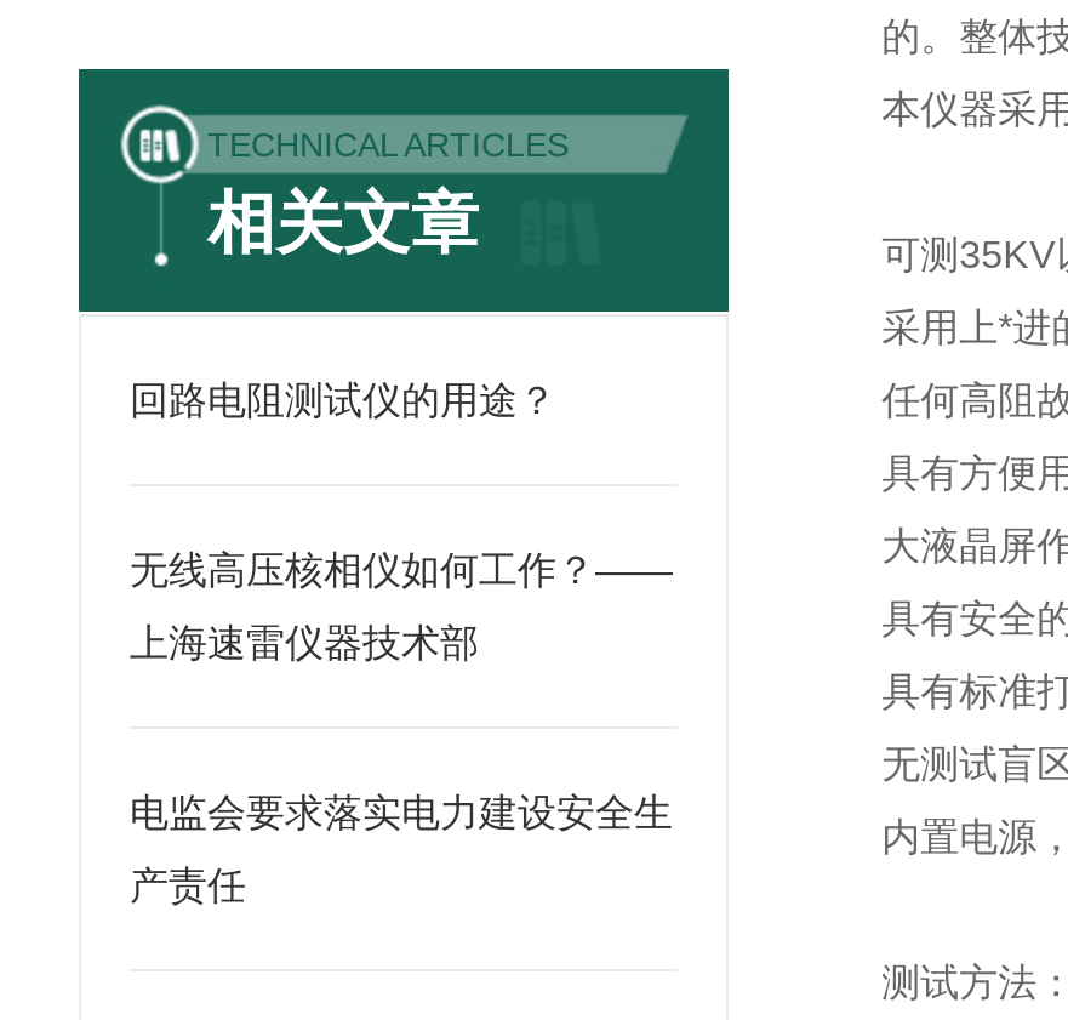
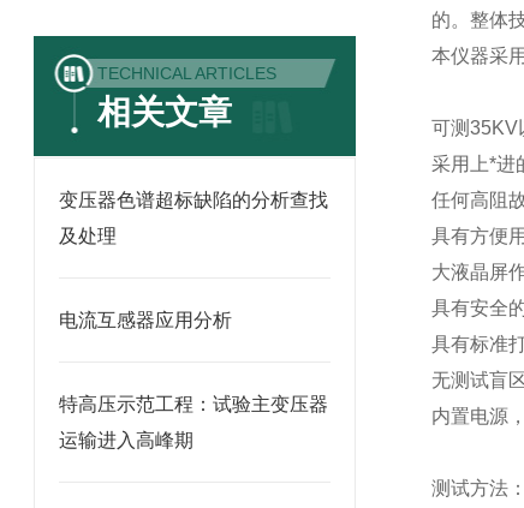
- 回路电阻测试仪的用途？
+ 变压器色谱超标缺陷的分析查找

- 无线高压核相仪如何工作？——
+ 及处理

- 上海速雷仪器技术部
+ 电流互感器应用分析

- 电监会要求落实电力建设安全生
+ 特高压示范工程：试验主变压器

- 产责任
+ 运输进入高峰期
